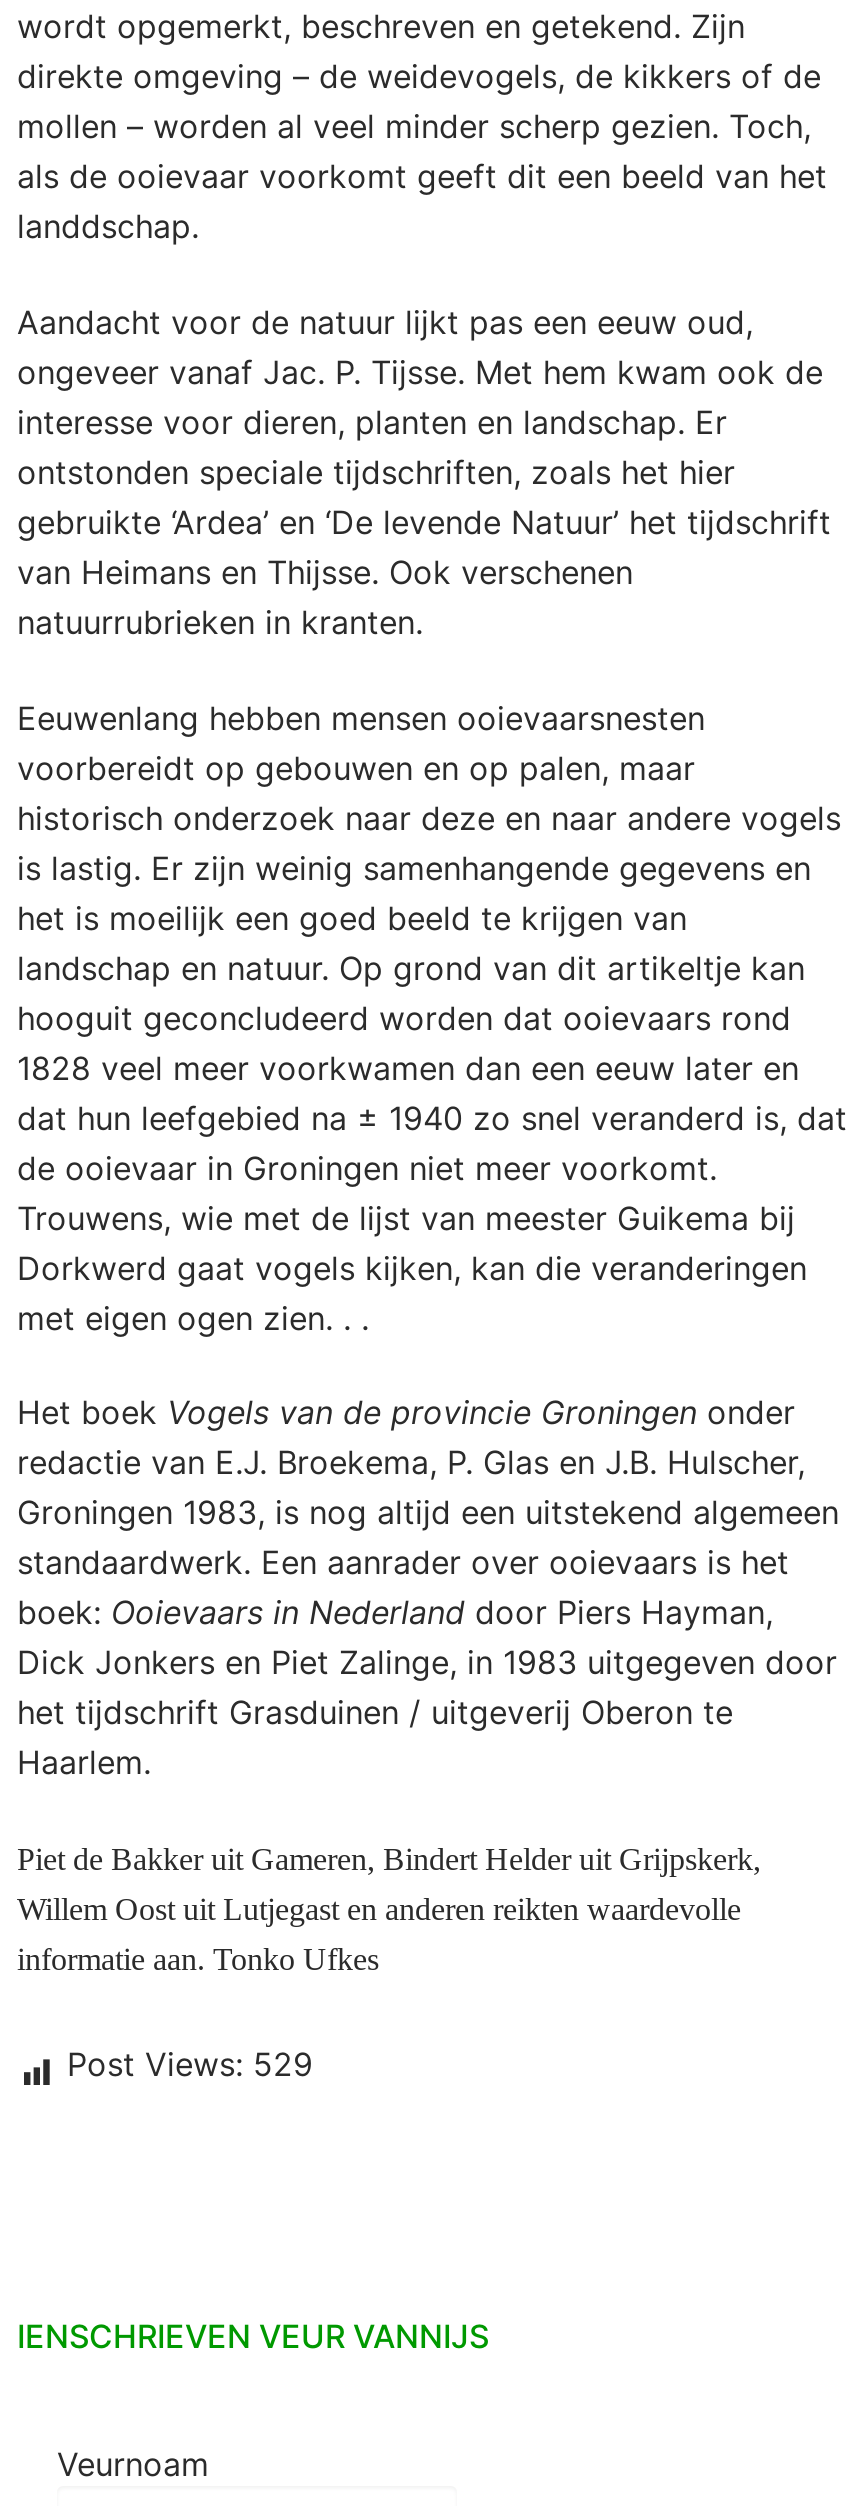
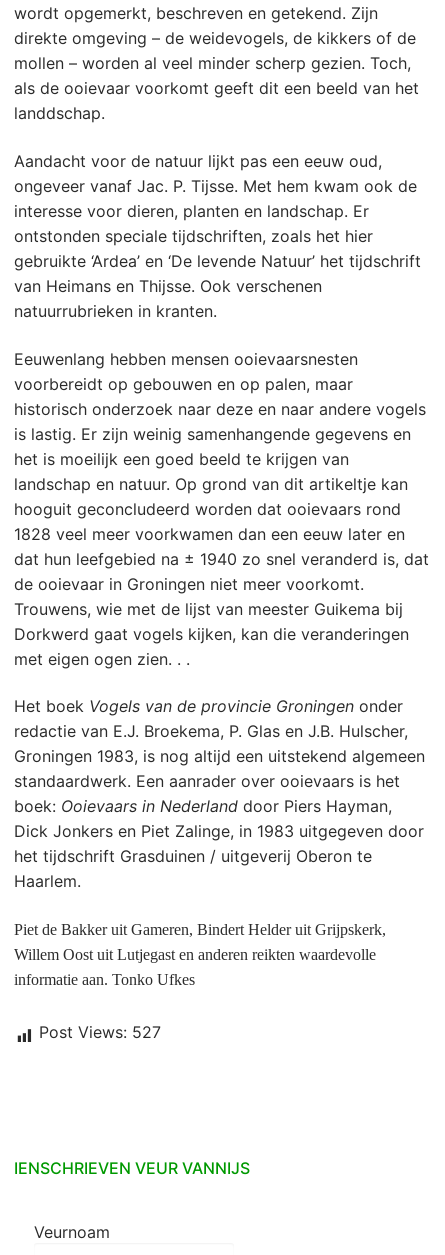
- Post Views: 529
+ Post Views: 527
